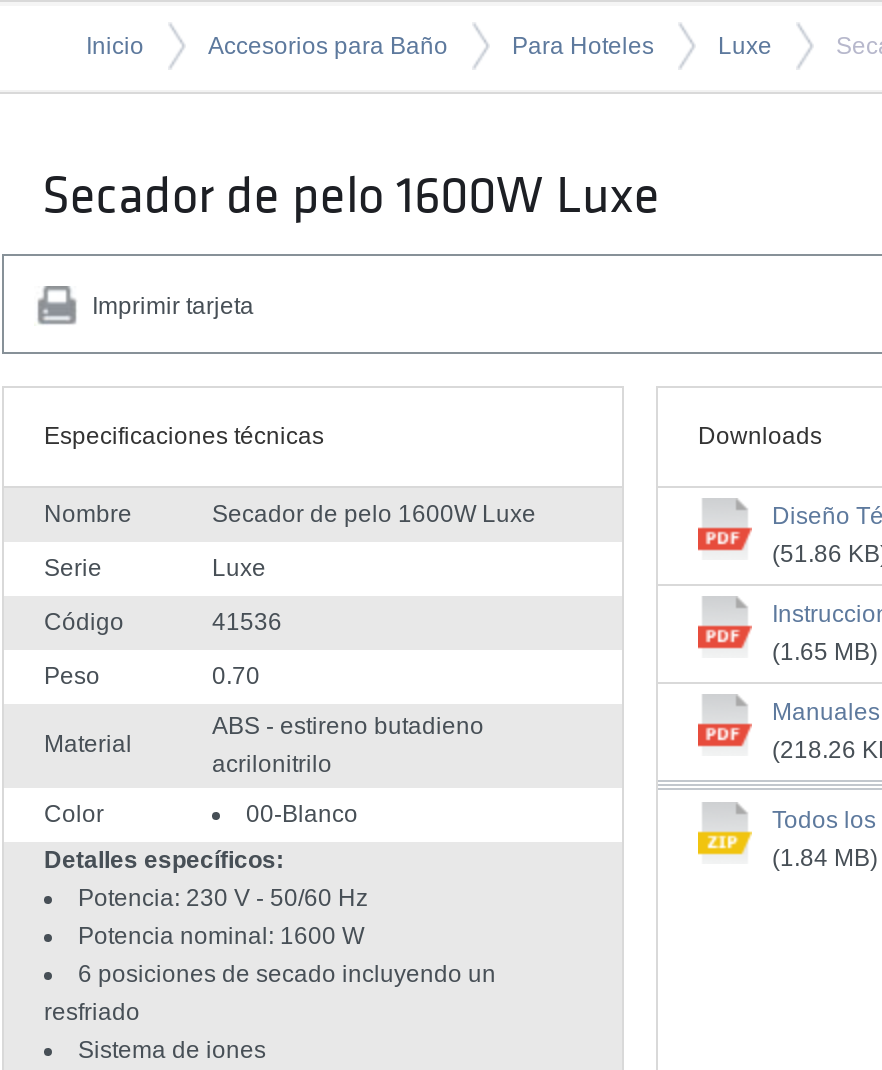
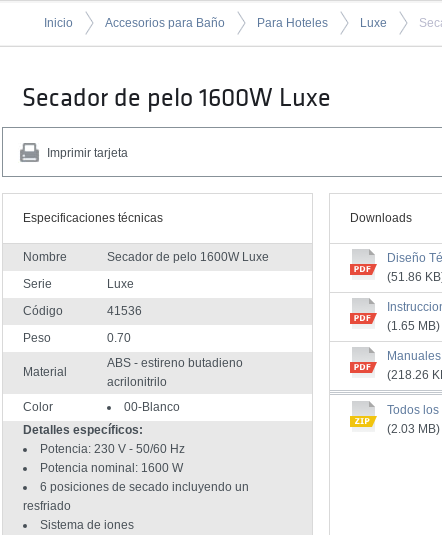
- (1.84 MB)
+ (2.03 MB)
